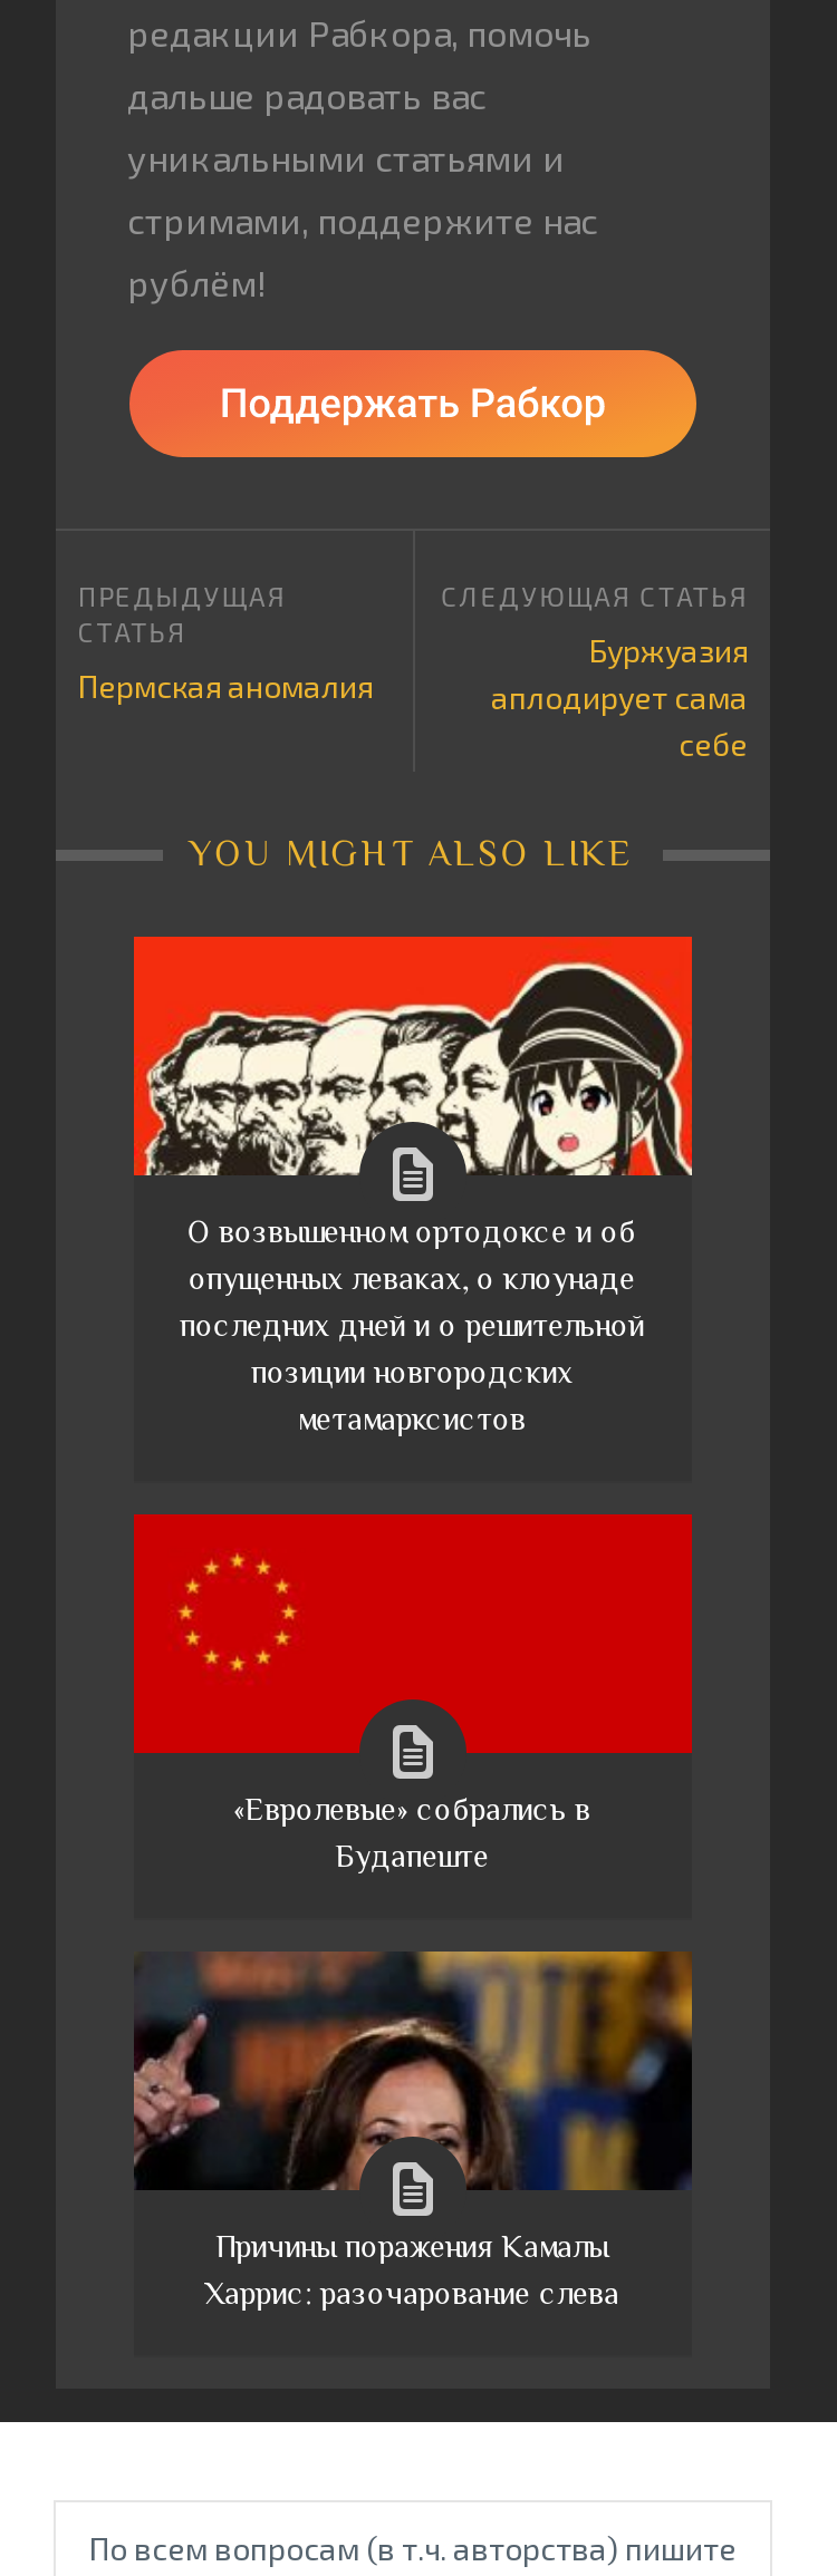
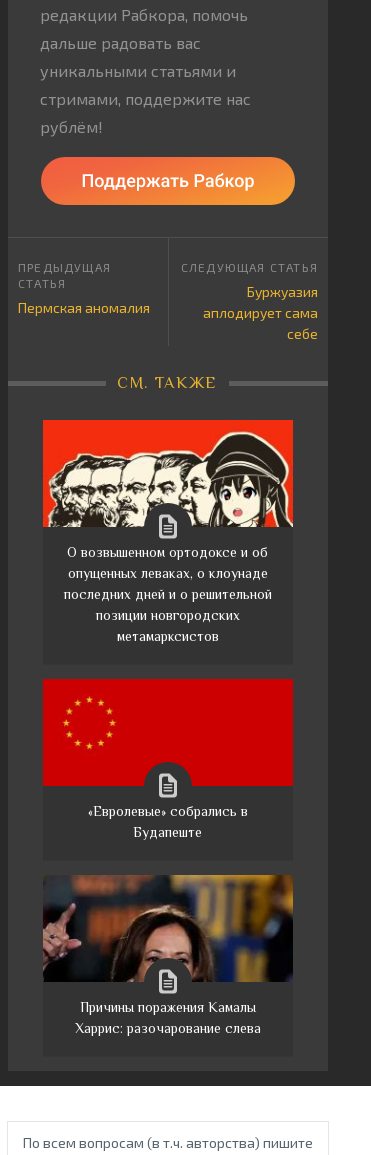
- YOU MIGHT ALSO LIKE
+ СМ. ТАКЖЕ
